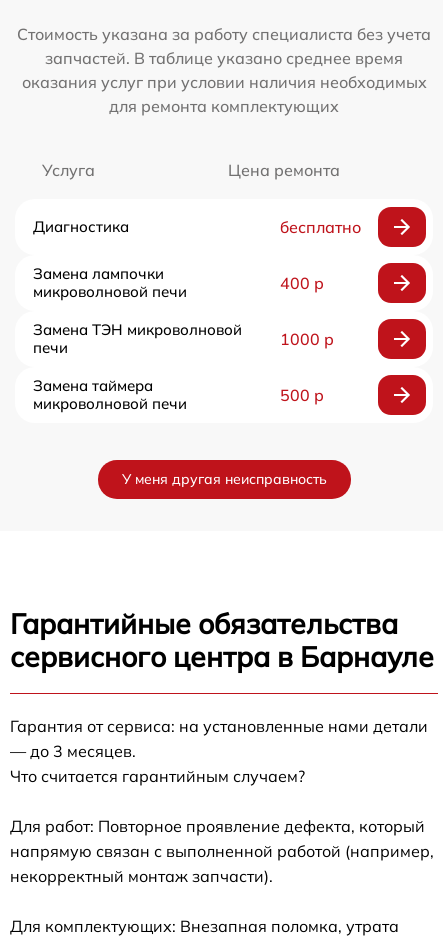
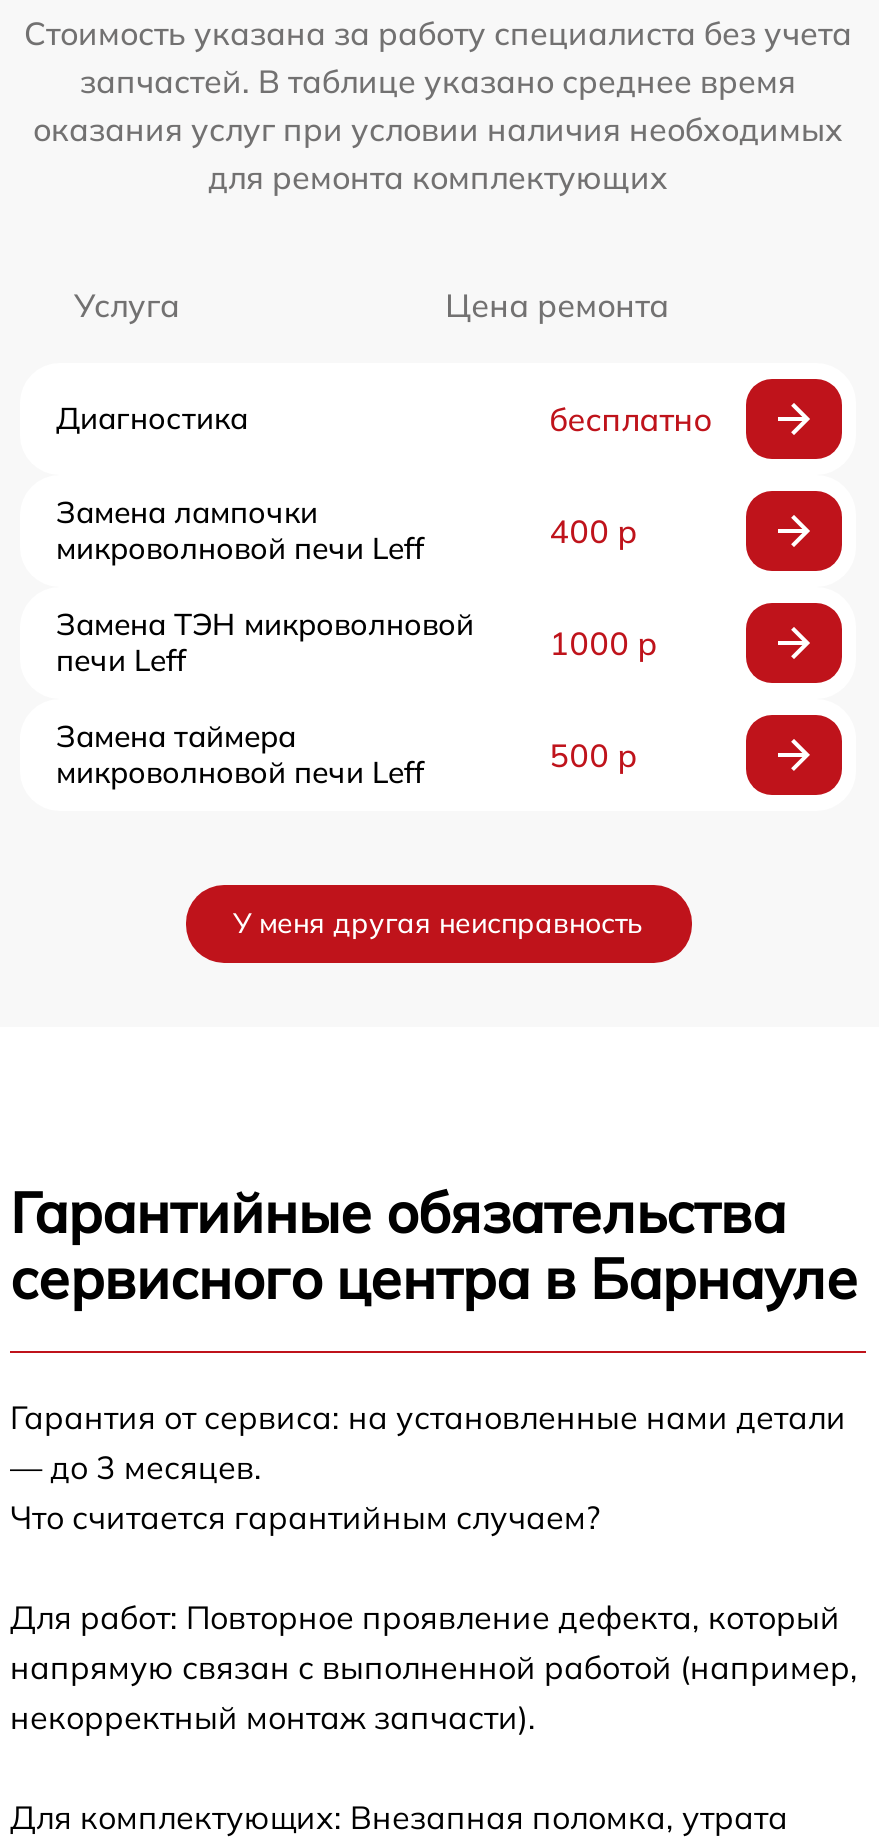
- микроволновой печи
+ микроволновой печи Leff

- печи
+ печи Leff

- микроволновой печи
+ микроволновой печи Leff
